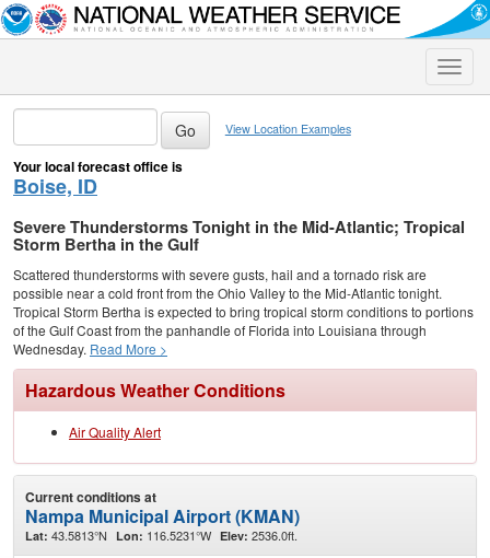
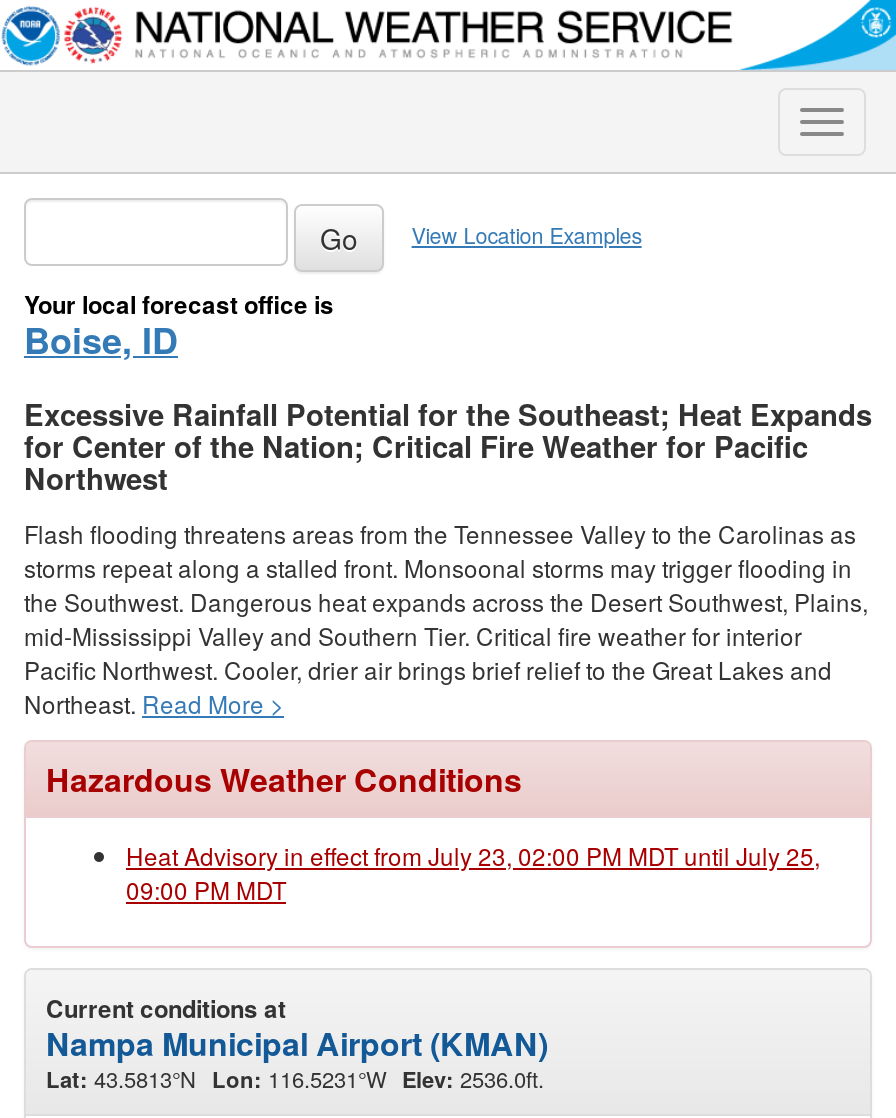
- Severe Thunderstorms Tonight in the Mid-Atlantic; Tropical
- Storm Bertha in the Gulf
- Scattered thunderstorms with severe gusts, hail and a tornado risk are
- possible near a cold front from the Ohio Valley to the Mid-Atlantic tonight.
- Tropical Storm Bertha is expected to bring tropical storm conditions to portions
- of the Gulf Coast from the panhandle of Florida into Louisiana through
- Wednesday. Read More >
+ Excessive Rainfall Potential for the Southeast; Heat Expands
+ for Center of the Nation; Critical Fire Weather for Pacific
+ Northwest
+ Flash flooding threatens areas from the Tennessee Valley to the Carolinas as
+ storms repeat along a stalled front. Monsoonal storms may trigger flooding in
+ the Southwest. Dangerous heat expands across the Desert Southwest, Plains,
+ mid-Mississippi Valley and Southern Tier. Critical fire weather for interior
+ Pacific Northwest. Cooler, drier air brings brief relief to the Great Lakes and
+ Northeast. Read More >

- Air Quality Alert
+ Heat Advisory in effect from July 23, 02:00 PM MDT until July 25,
+ 09:00 PM MDT
